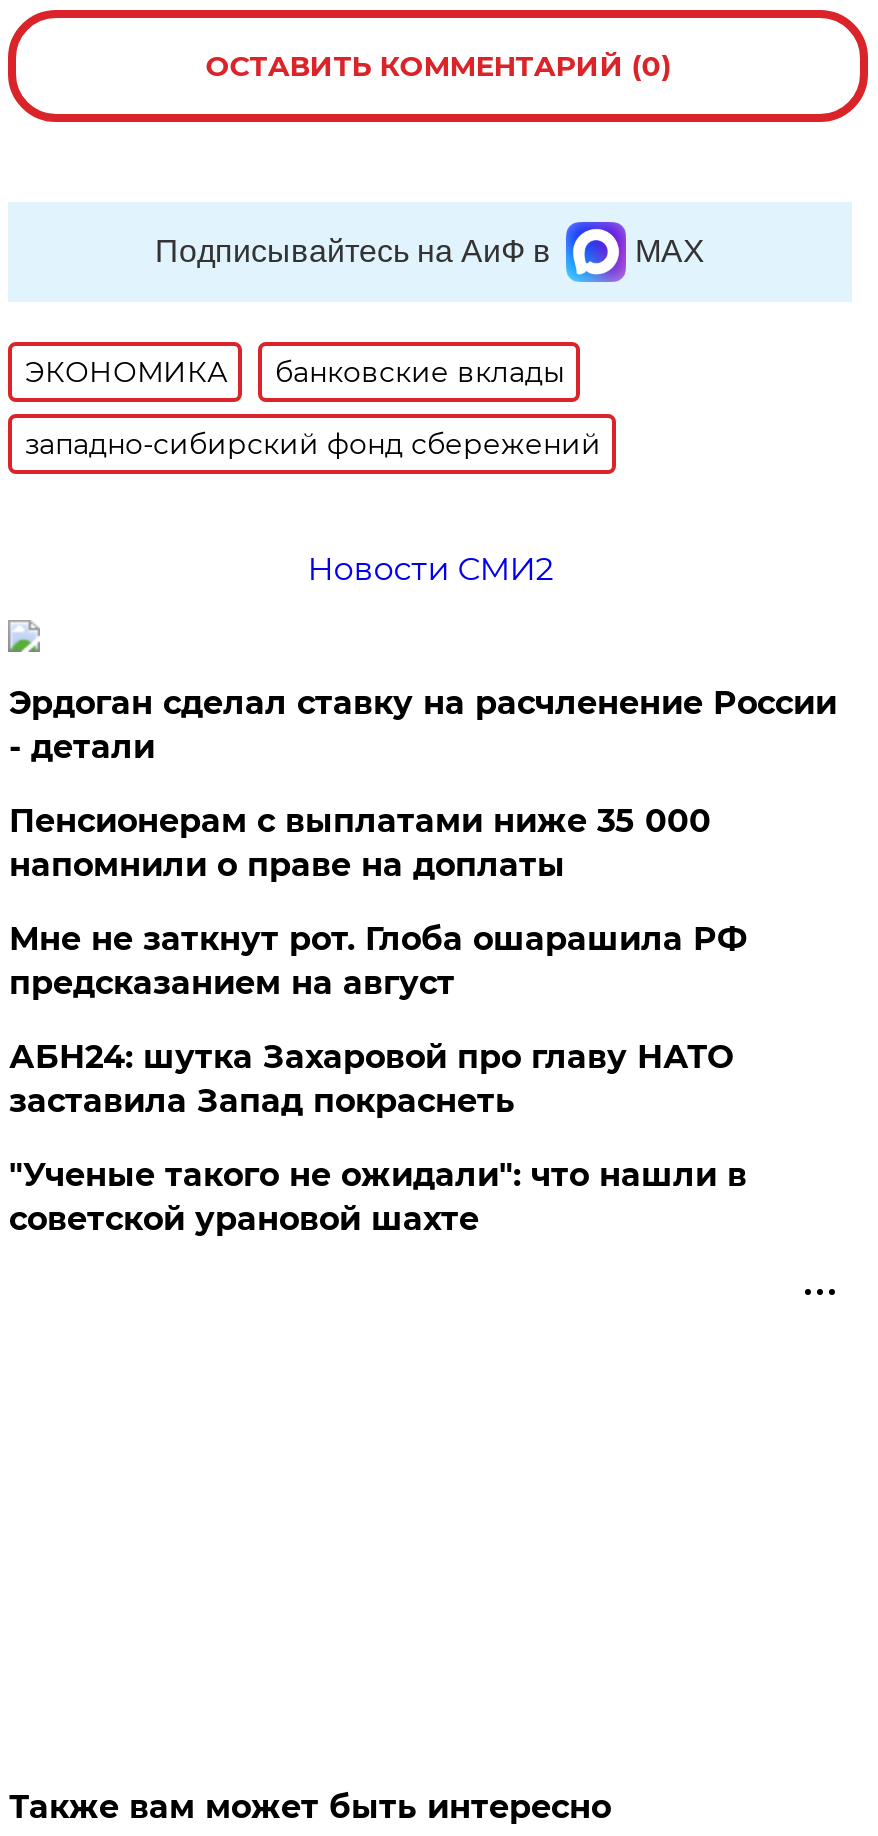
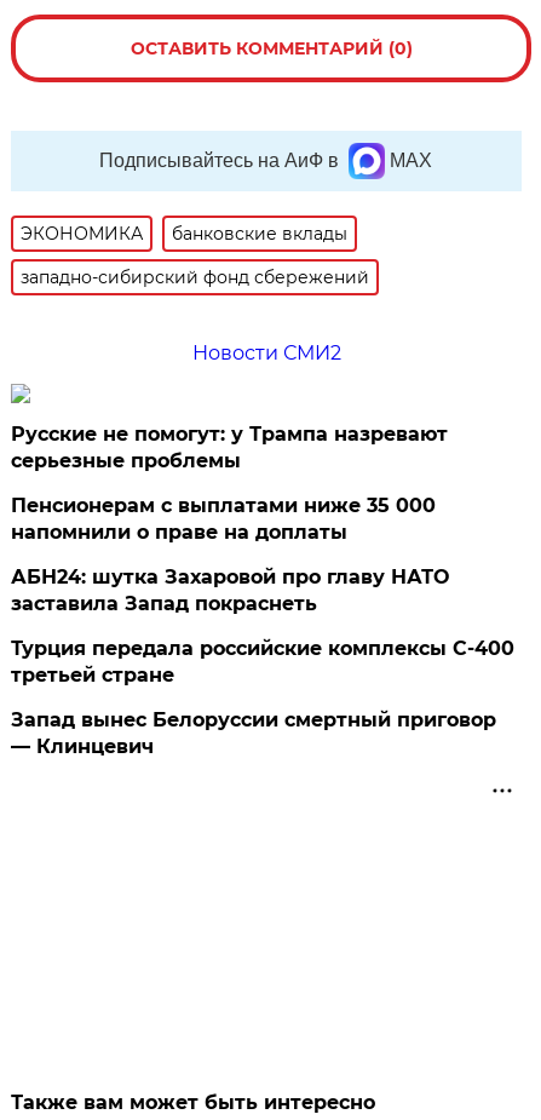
- Эрдоган сделал ставку на расчленение России
- - детали
+ Русские не помогут: у Трампа назревают
+ серьезные проблемы

- Мне не заткнут рот. Глоба ошарашила РФ
- предсказанием на август

moved up: АБН24: шутка Захаровой про главу НАТО | заставила Запад покраснеть

- "Ученые такого не ожидали": что нашли в
- советской урановой шахте
+ Турция передала российские комплексы С-400
+ третьей стране
+ Запад вынес Белоруссии смертный приговор
+ — Клинцевич
